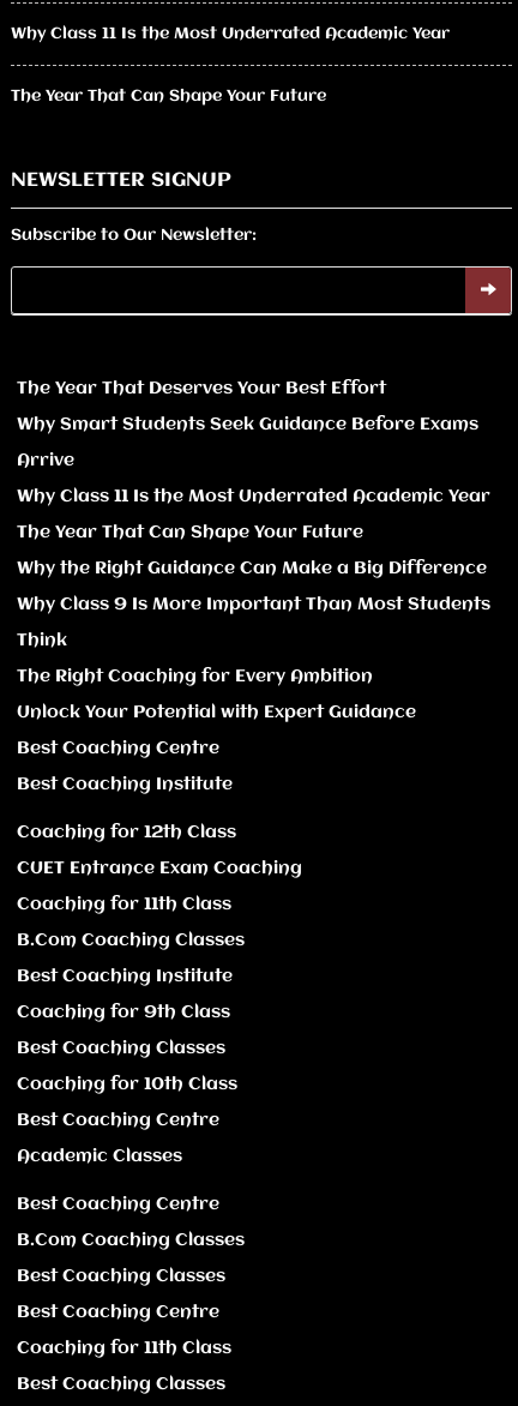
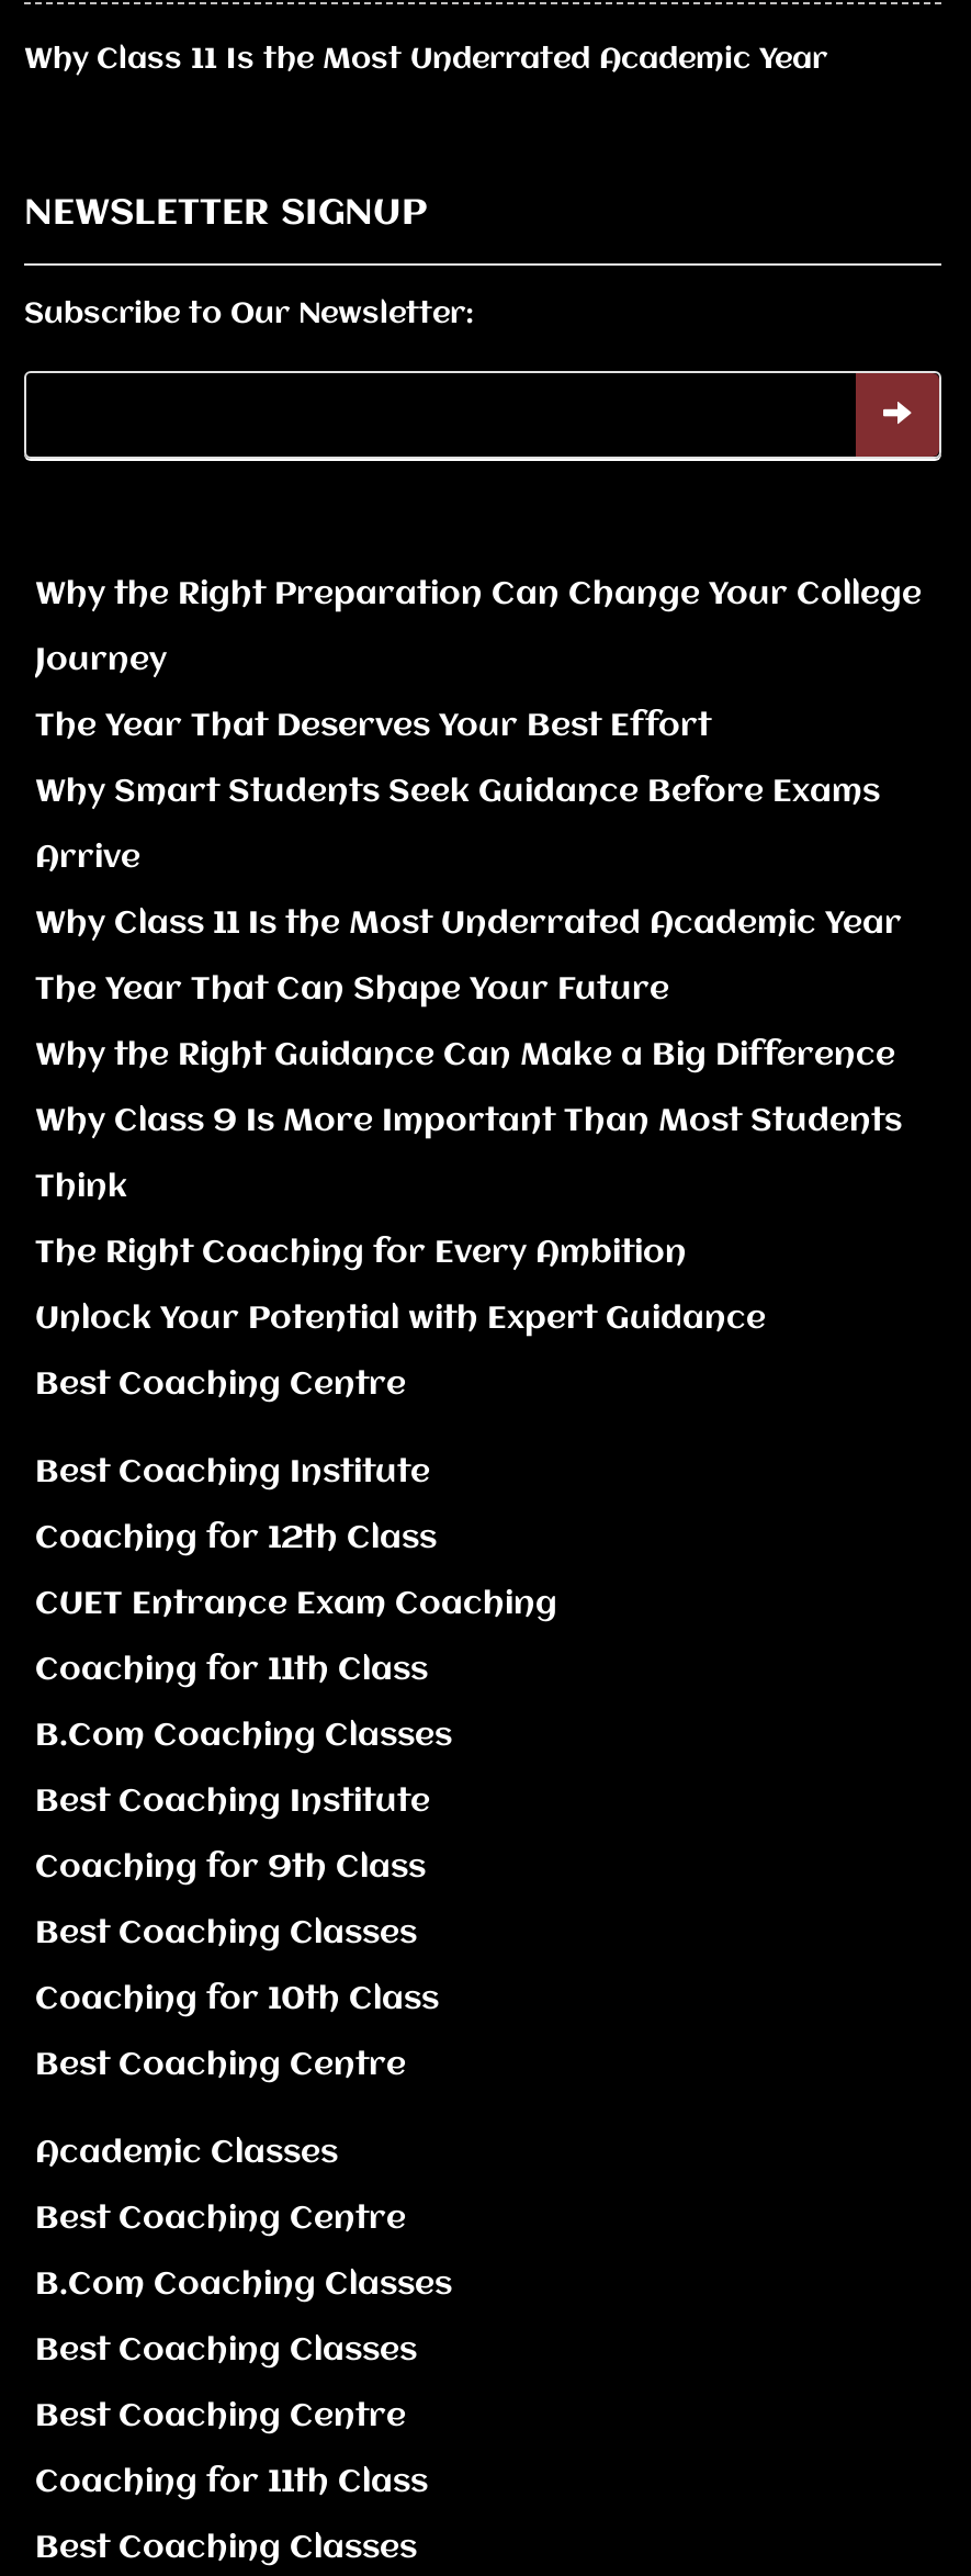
- The Year That Can Shape Your Future

moved up: NEWSLETTER SIGNUP | Subscribe to Our Newsletter:

+ Why the Right Preparation Can Change Your College
+ Journey
